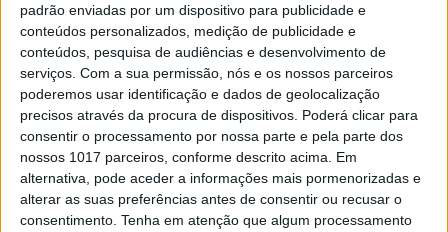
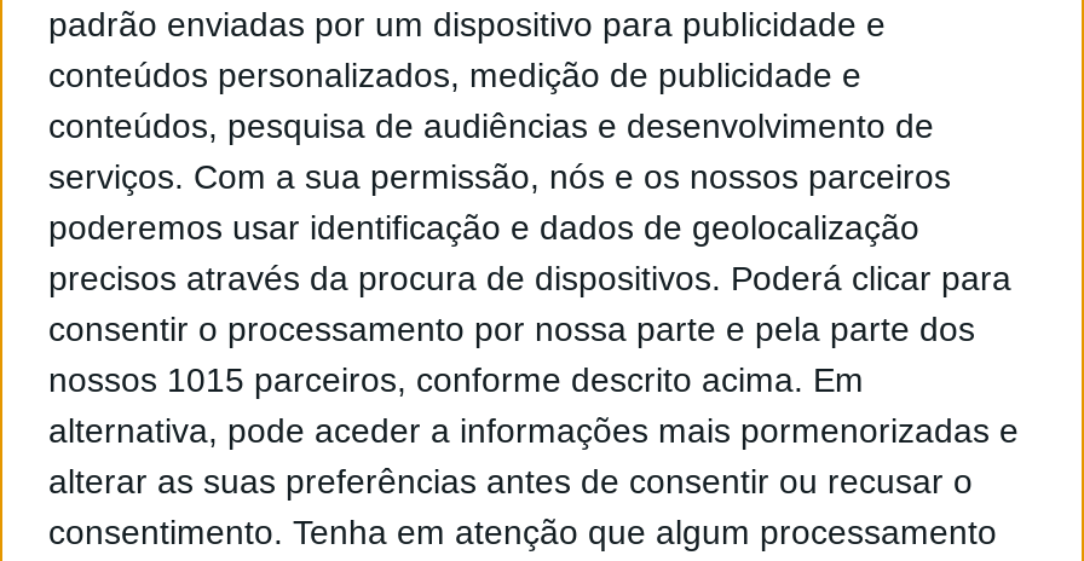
- nossos 1017 parceiros, conforme descrito acima. Em
+ nossos 1015 parceiros, conforme descrito acima. Em
